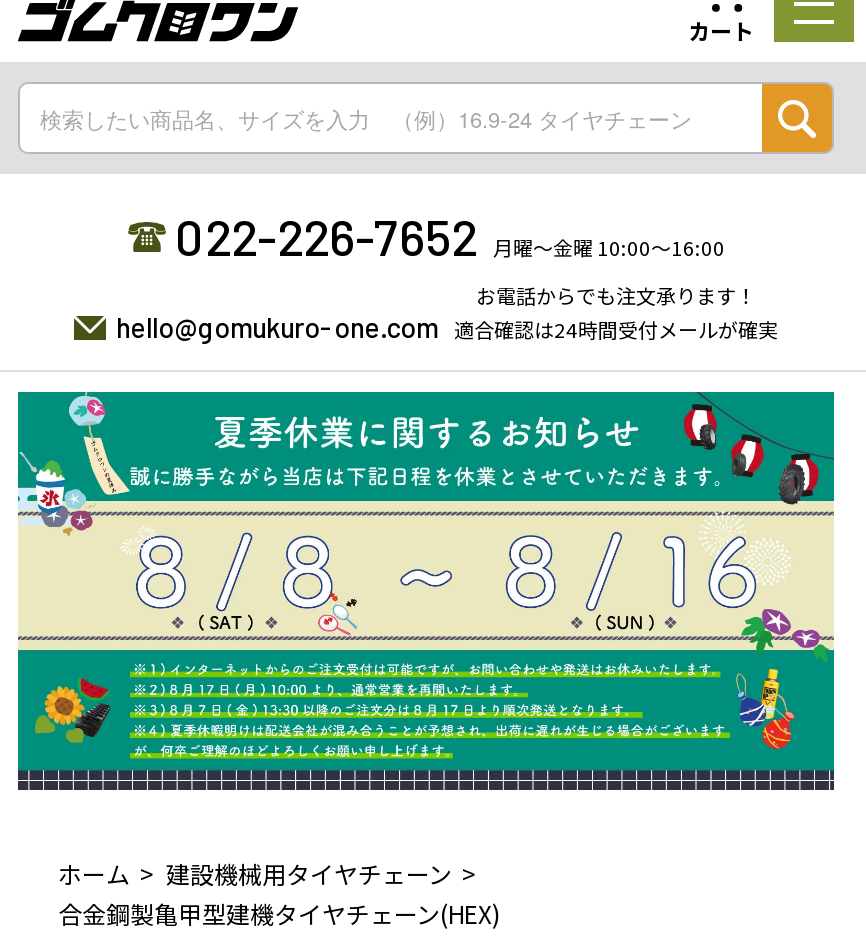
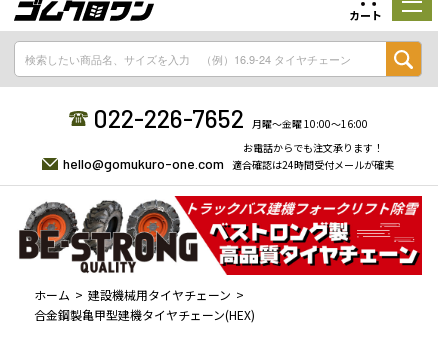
- [image]
+ [image]
